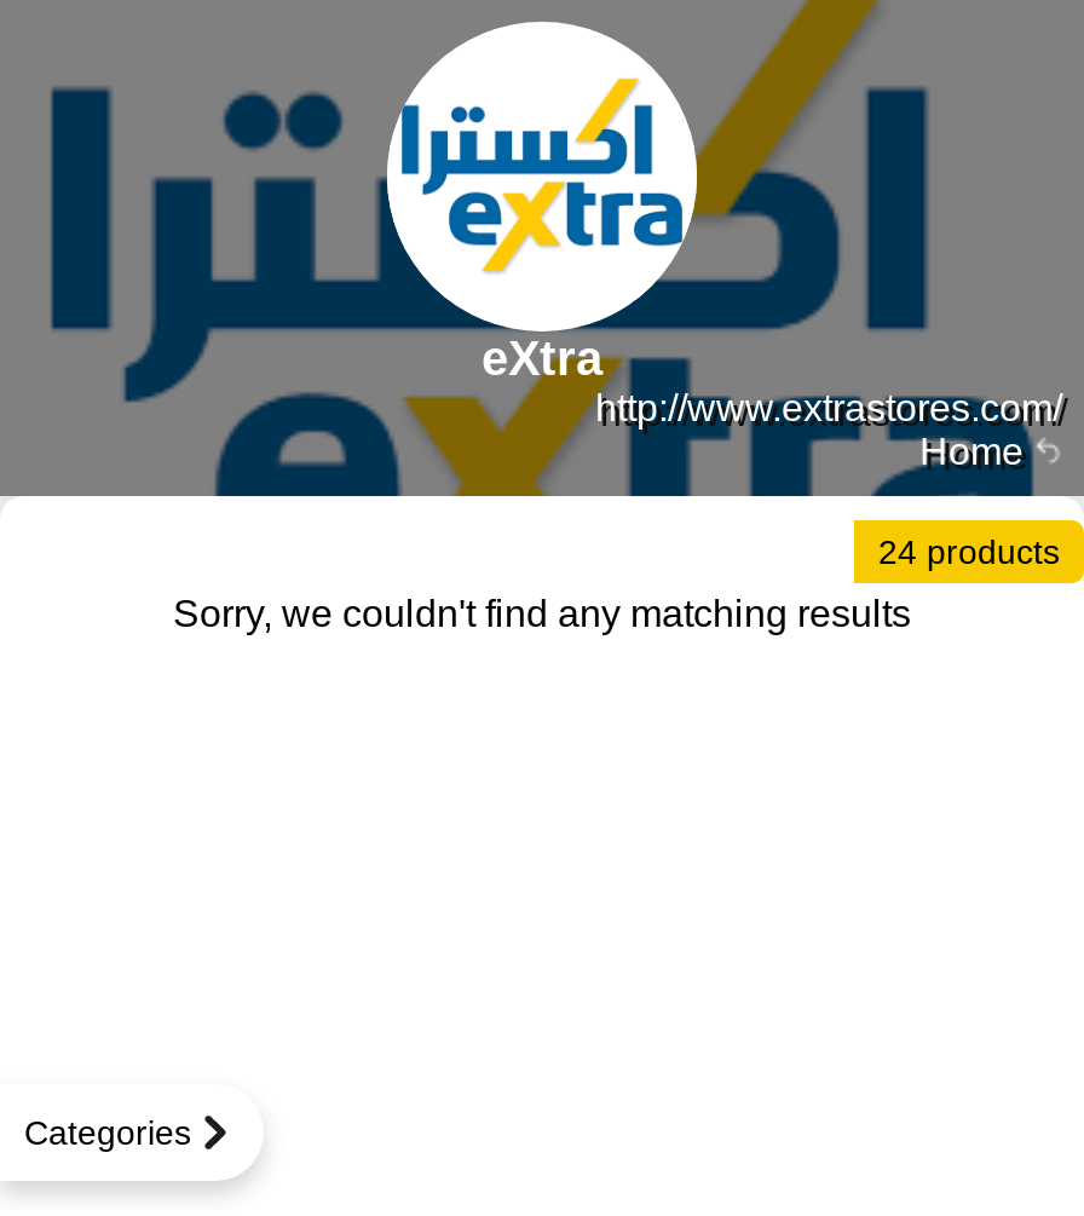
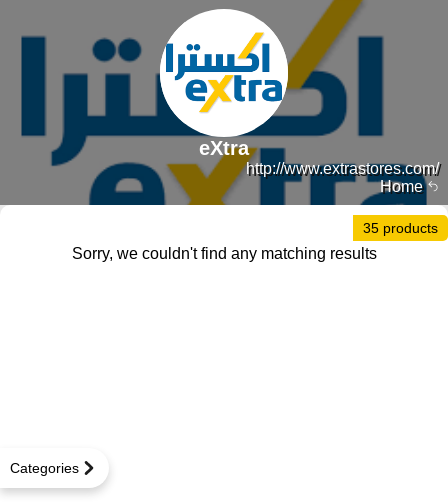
- 24 products
+ 35 products
